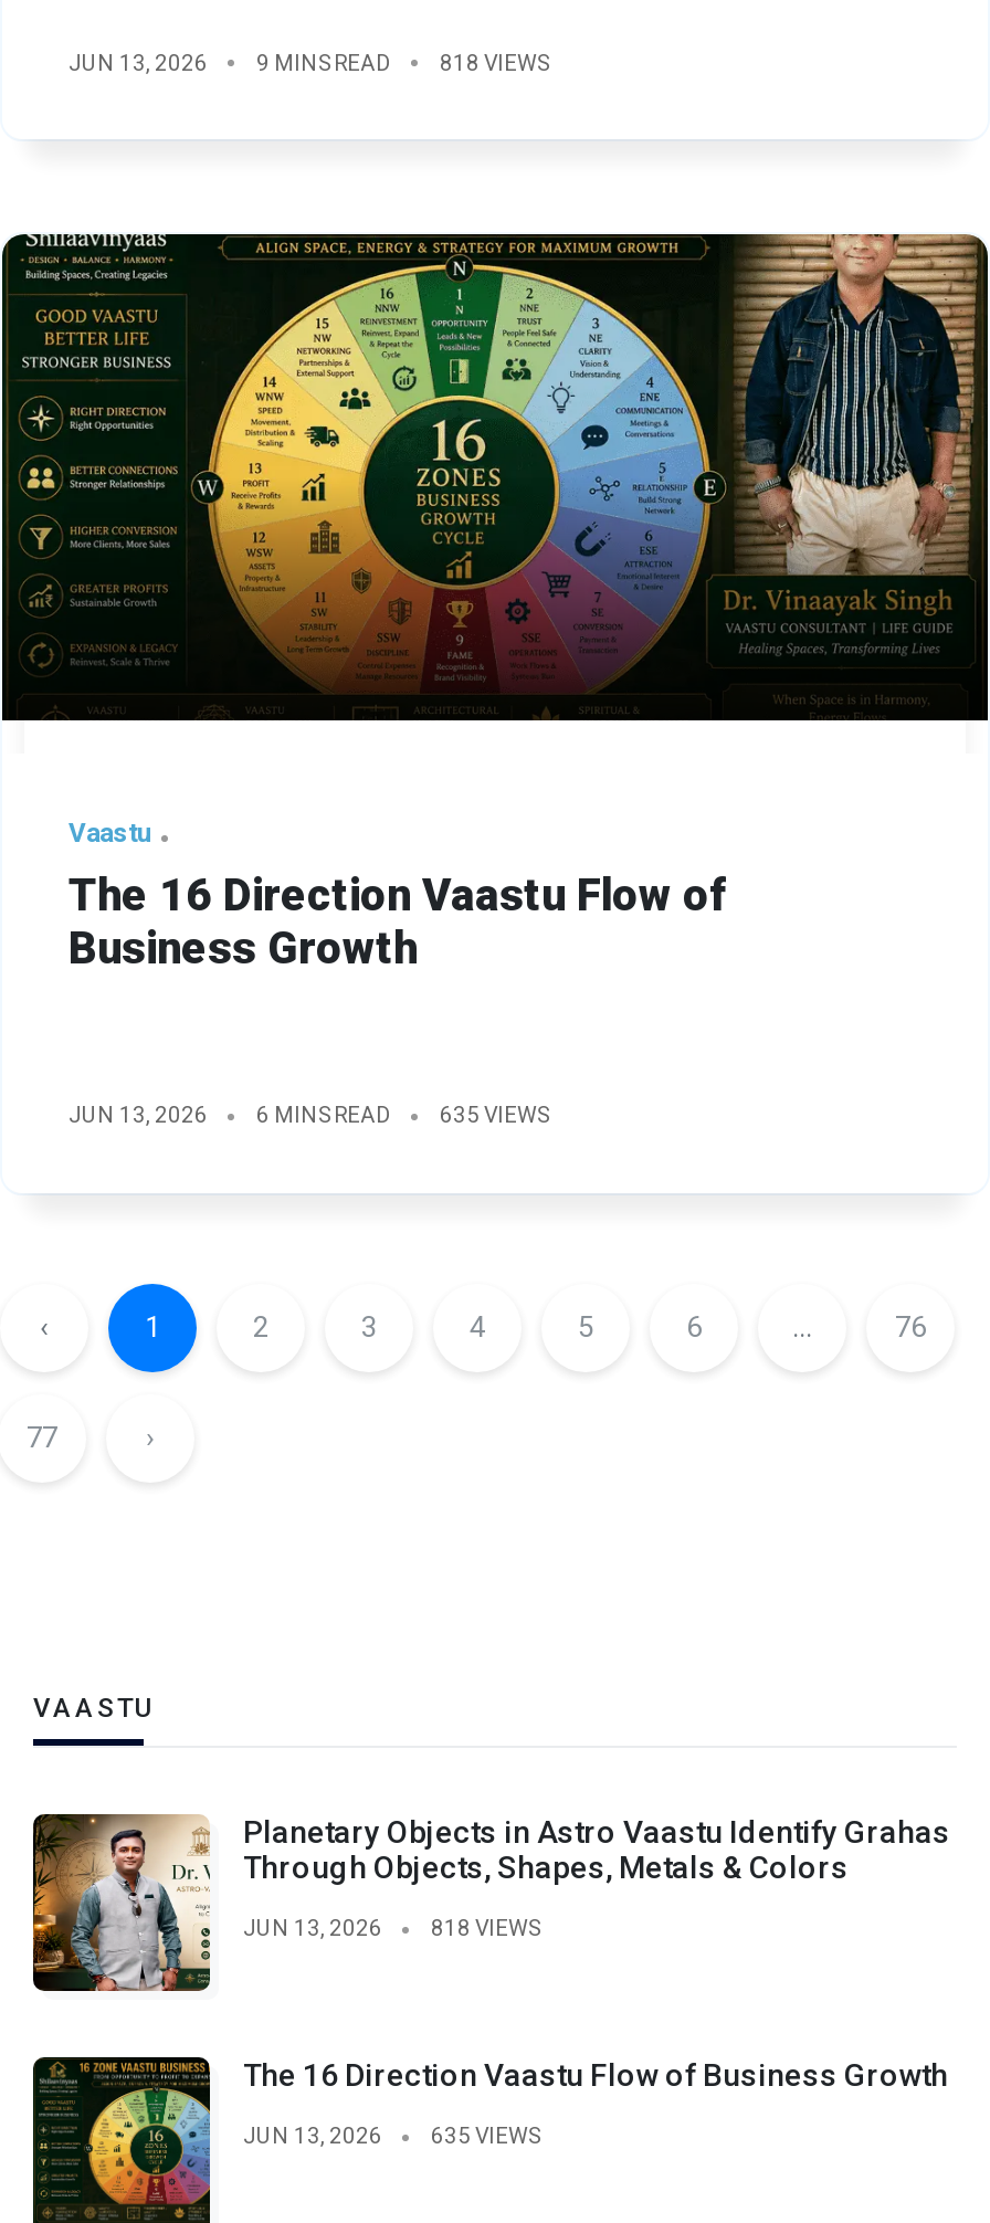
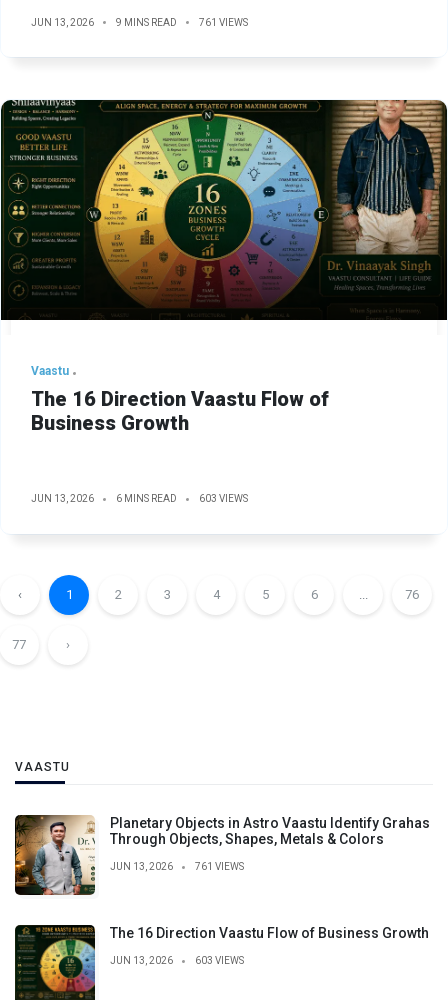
- 818 VIEWS
+ 761 VIEWS

- JUN 13, 2026 6 MINS READ 635 VIEWS
+ JUN 13, 2026 6 MINS READ 603 VIEWS

- JUN 13, 2026 818 VIEWS
+ JUN 13, 2026 761 VIEWS

- JUN 13, 2026 635 VIEWS
+ JUN 13, 2026 603 VIEWS
